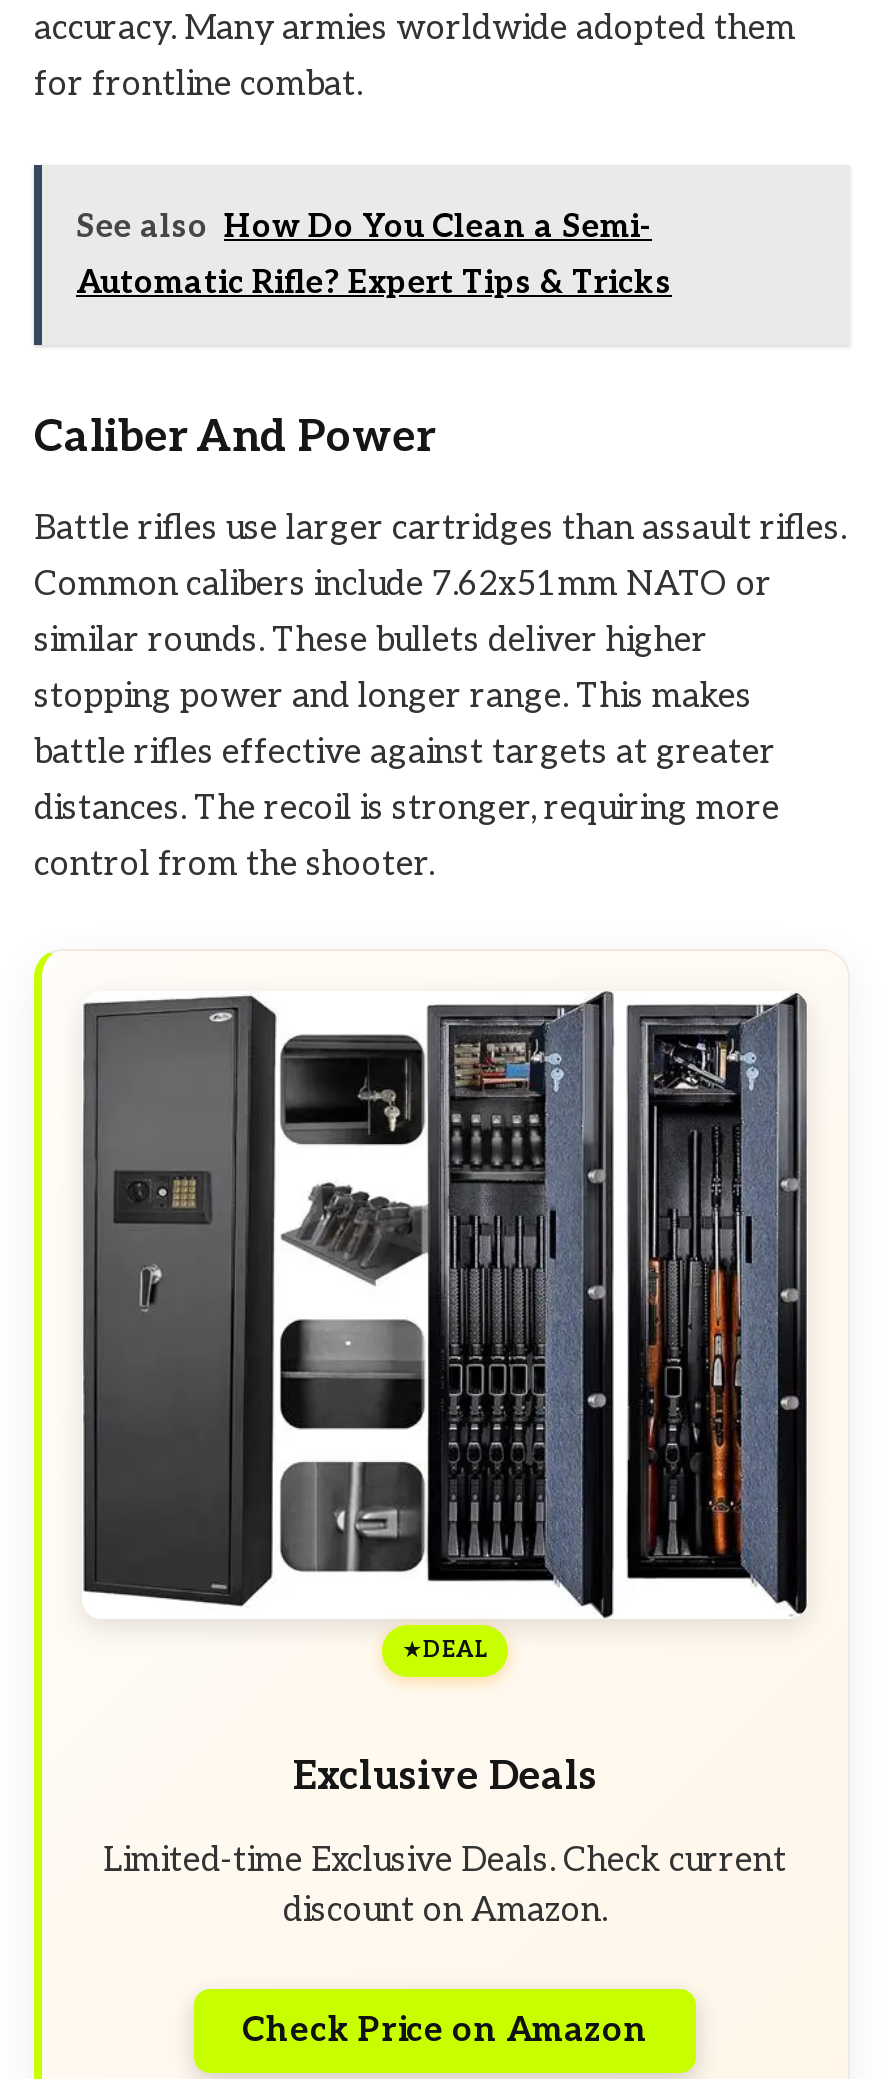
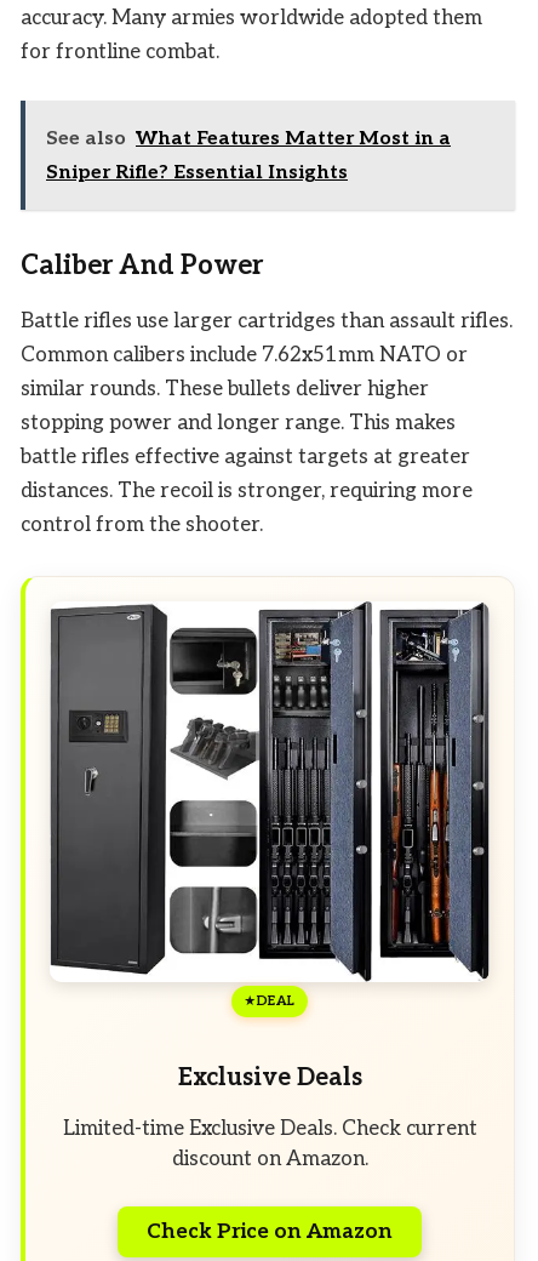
- See also How Do You Clean a Semi-
+ See also What Features Matter Most in a

- Automatic Rifle? Expert Tips & Tricks
+ Sniper Rifle? Essential Insights
